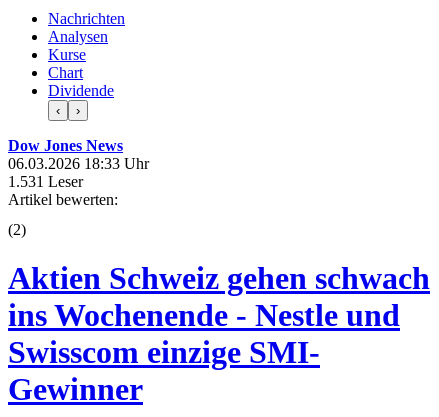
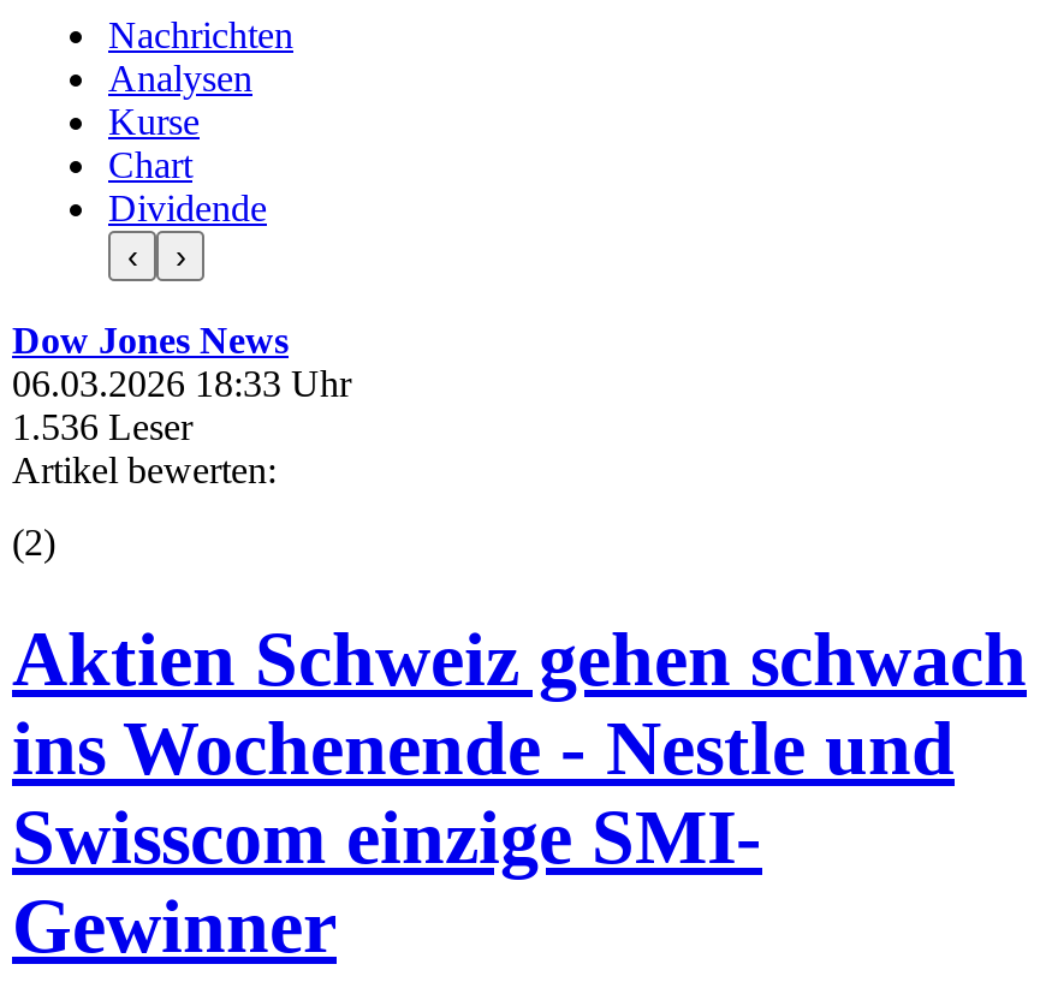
- 1.531 Leser
+ 1.536 Leser
